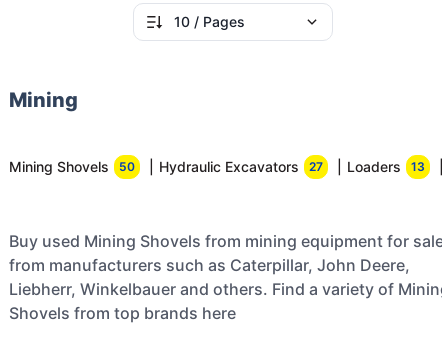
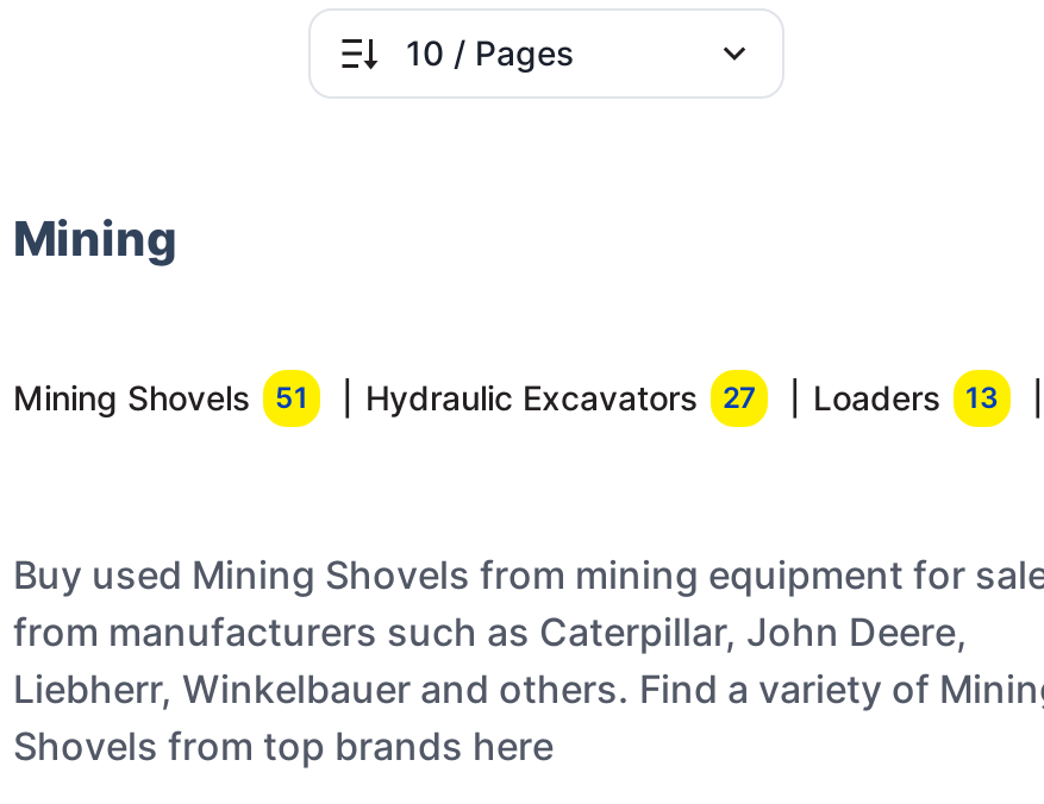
- Mining Shovels 50 Hydraulic Excavators 27 Loaders 13
+ Mining Shovels 51 Hydraulic Excavators 27 Loaders 13
